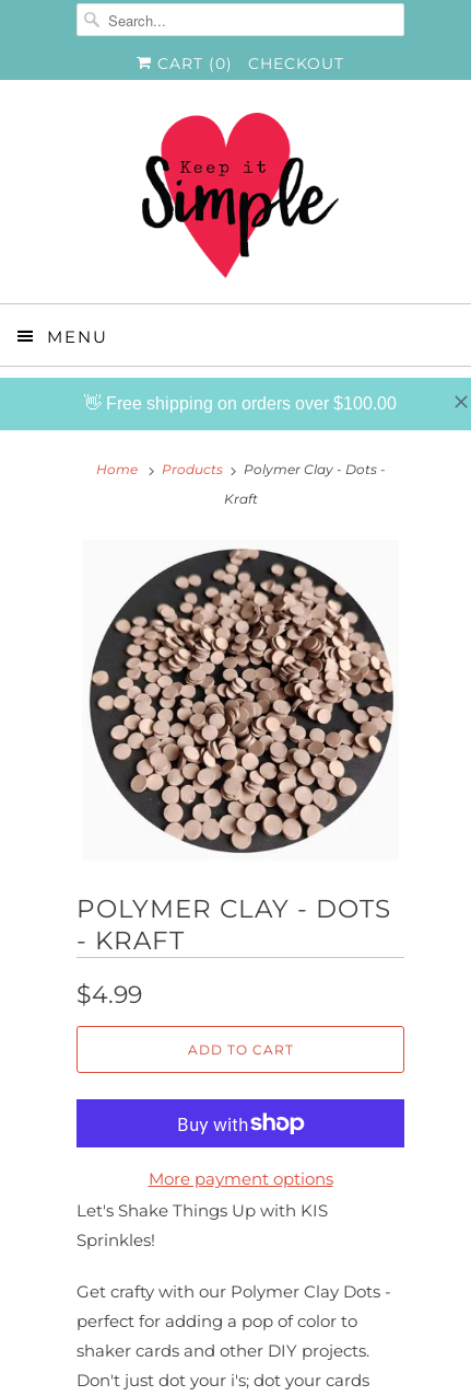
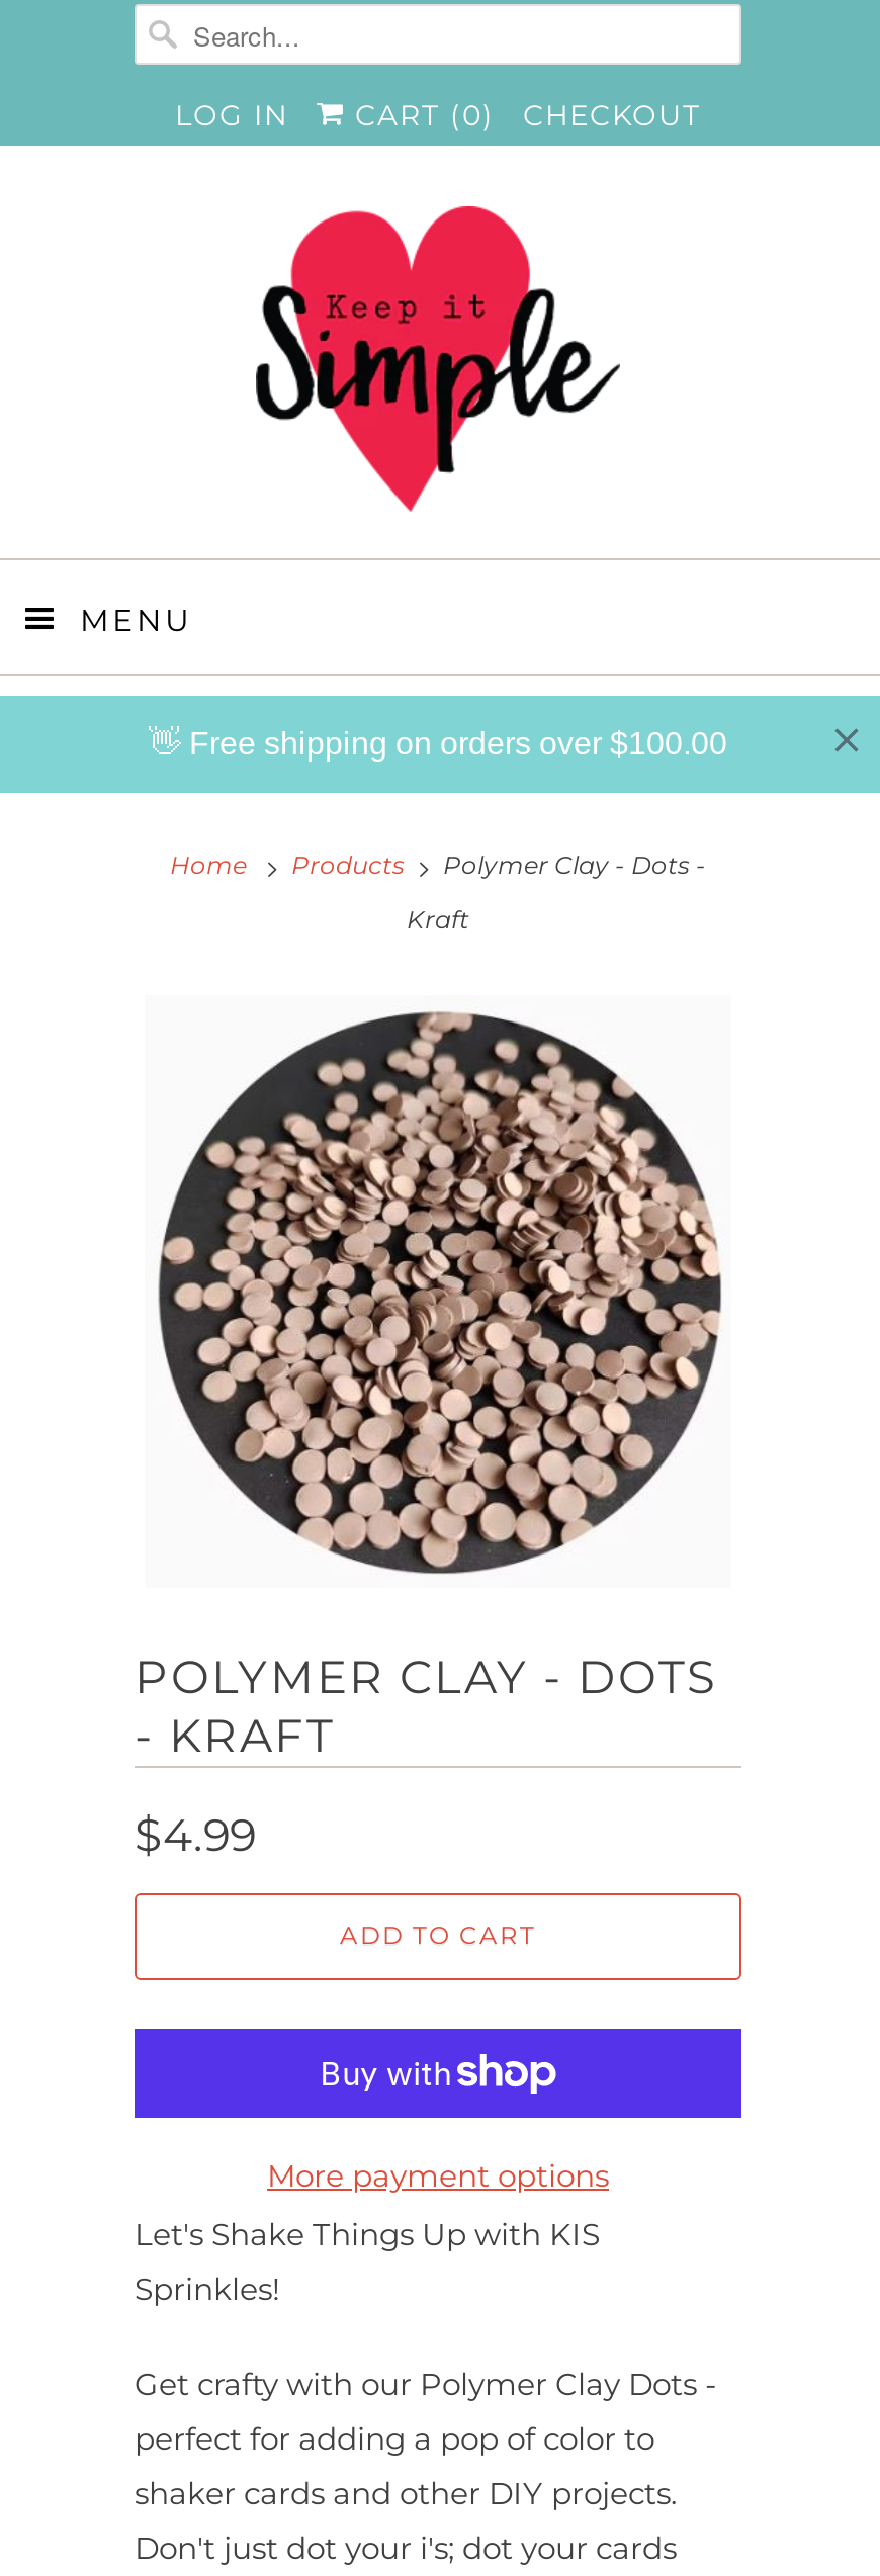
+ LOG IN
